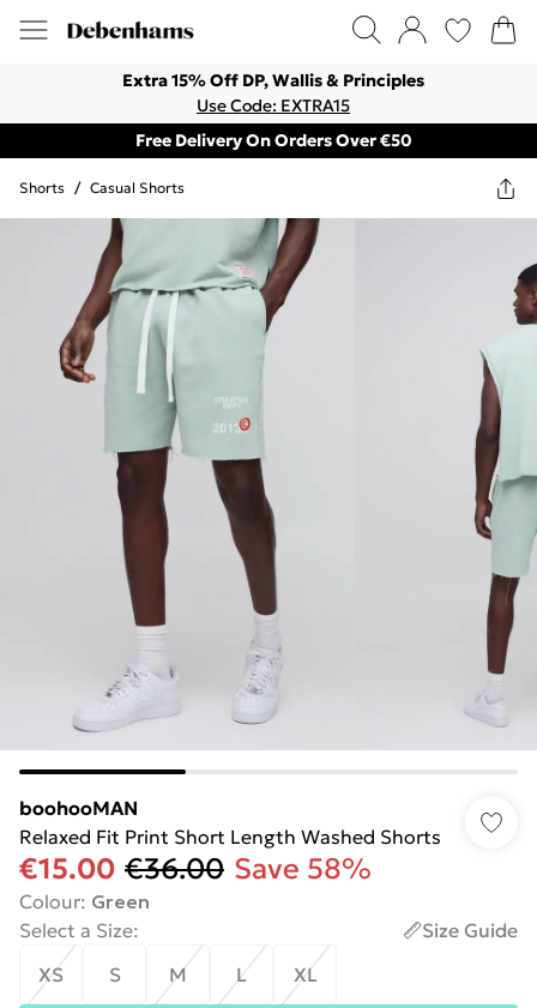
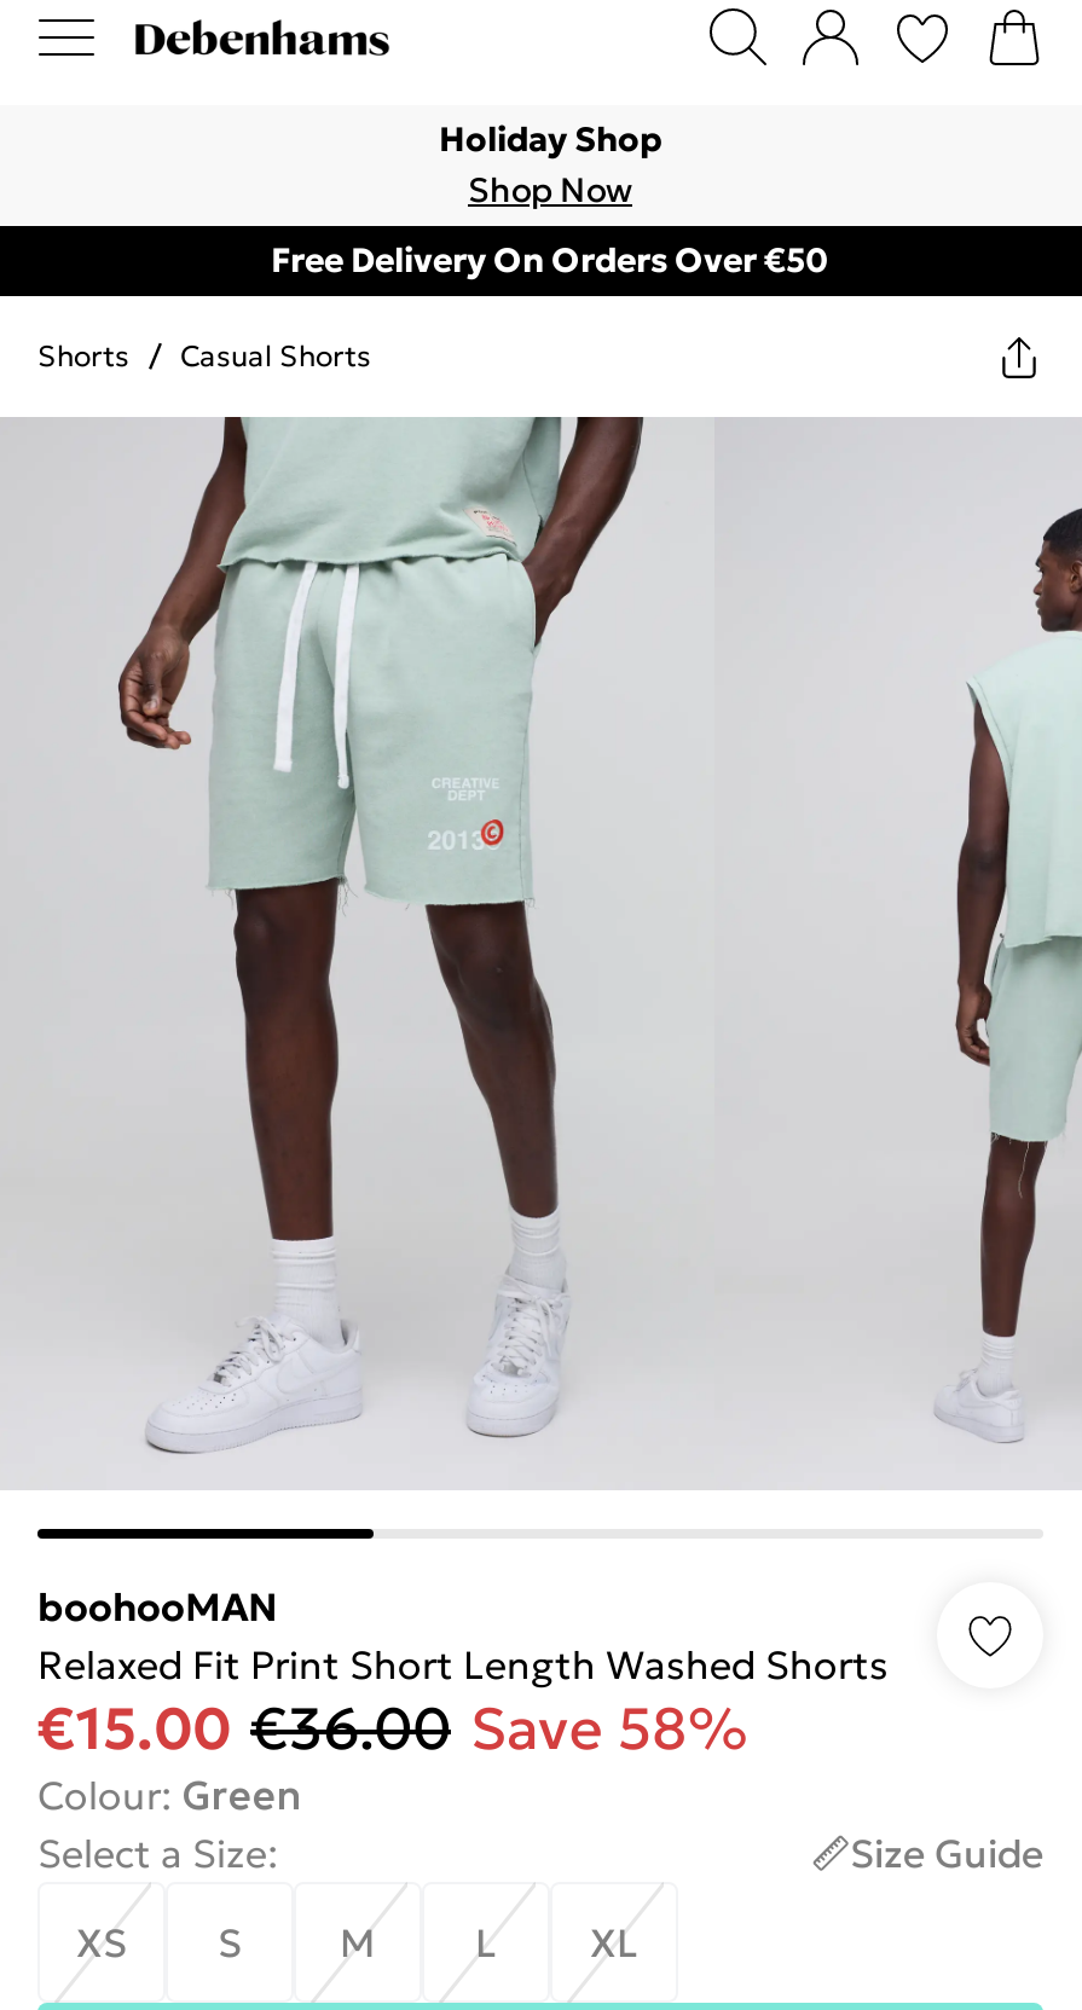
- Extra 15% Off DP, Wallis & Principles
- Use Code: EXTRA15
+ Holiday Shop
+ Shop Now
